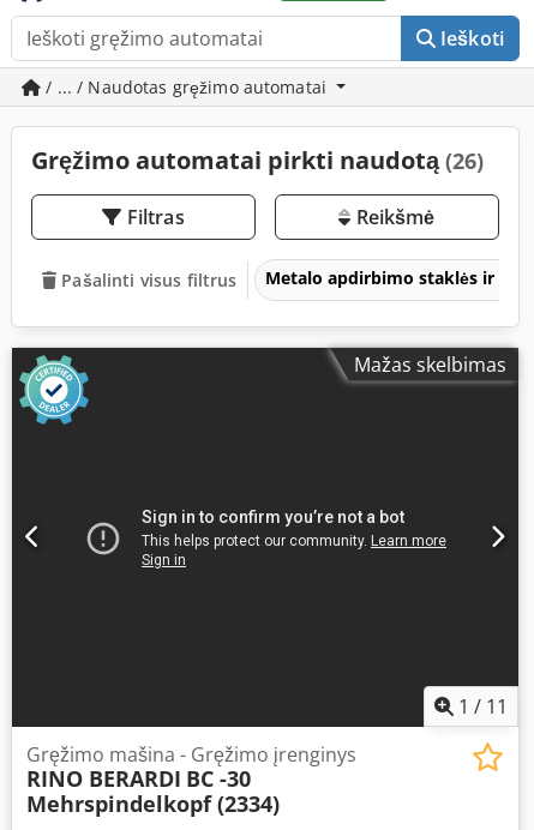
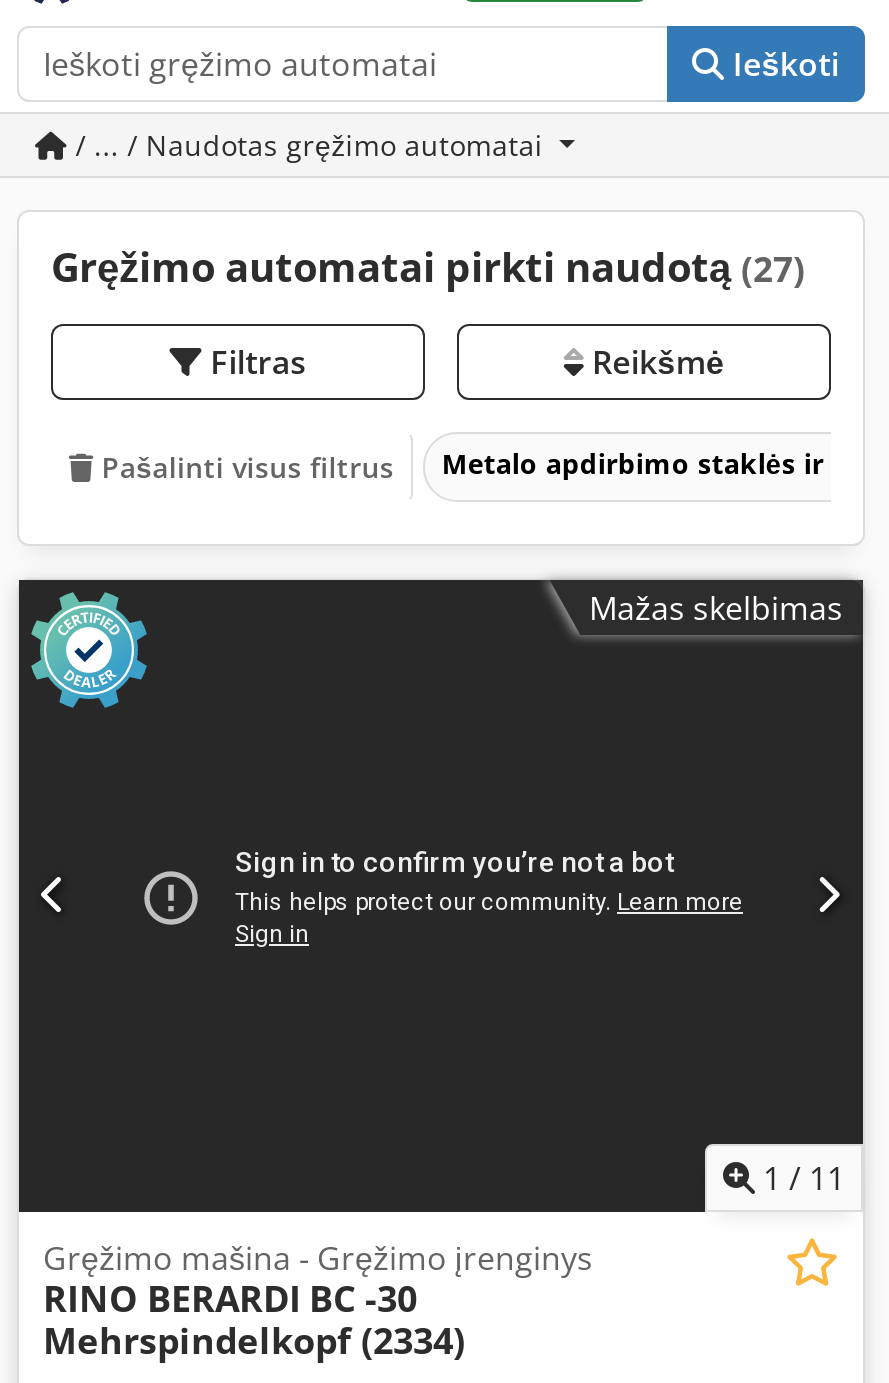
- Gręžimo automatai pirkti naudotą (26)
+ Gręžimo automatai pirkti naudotą (27)
